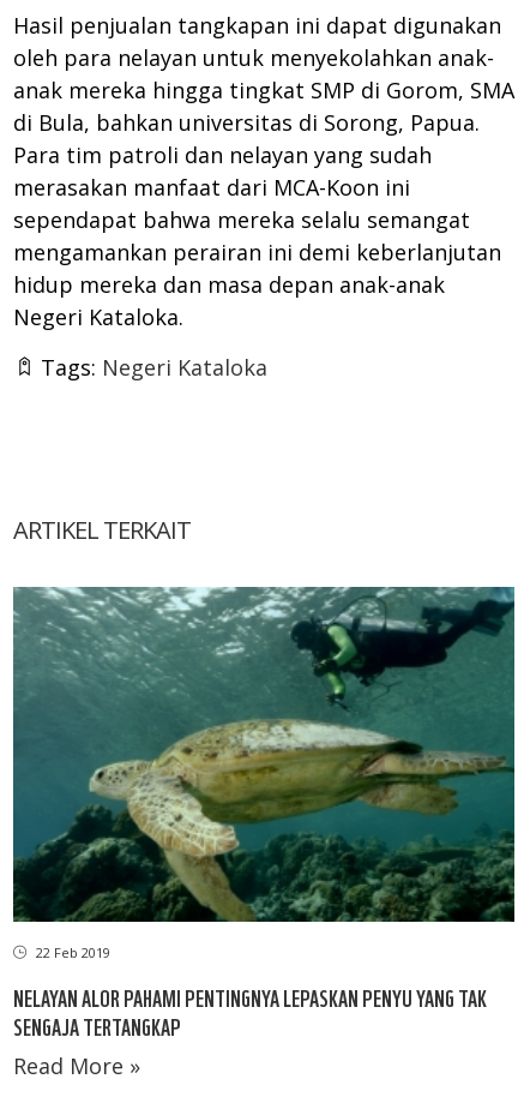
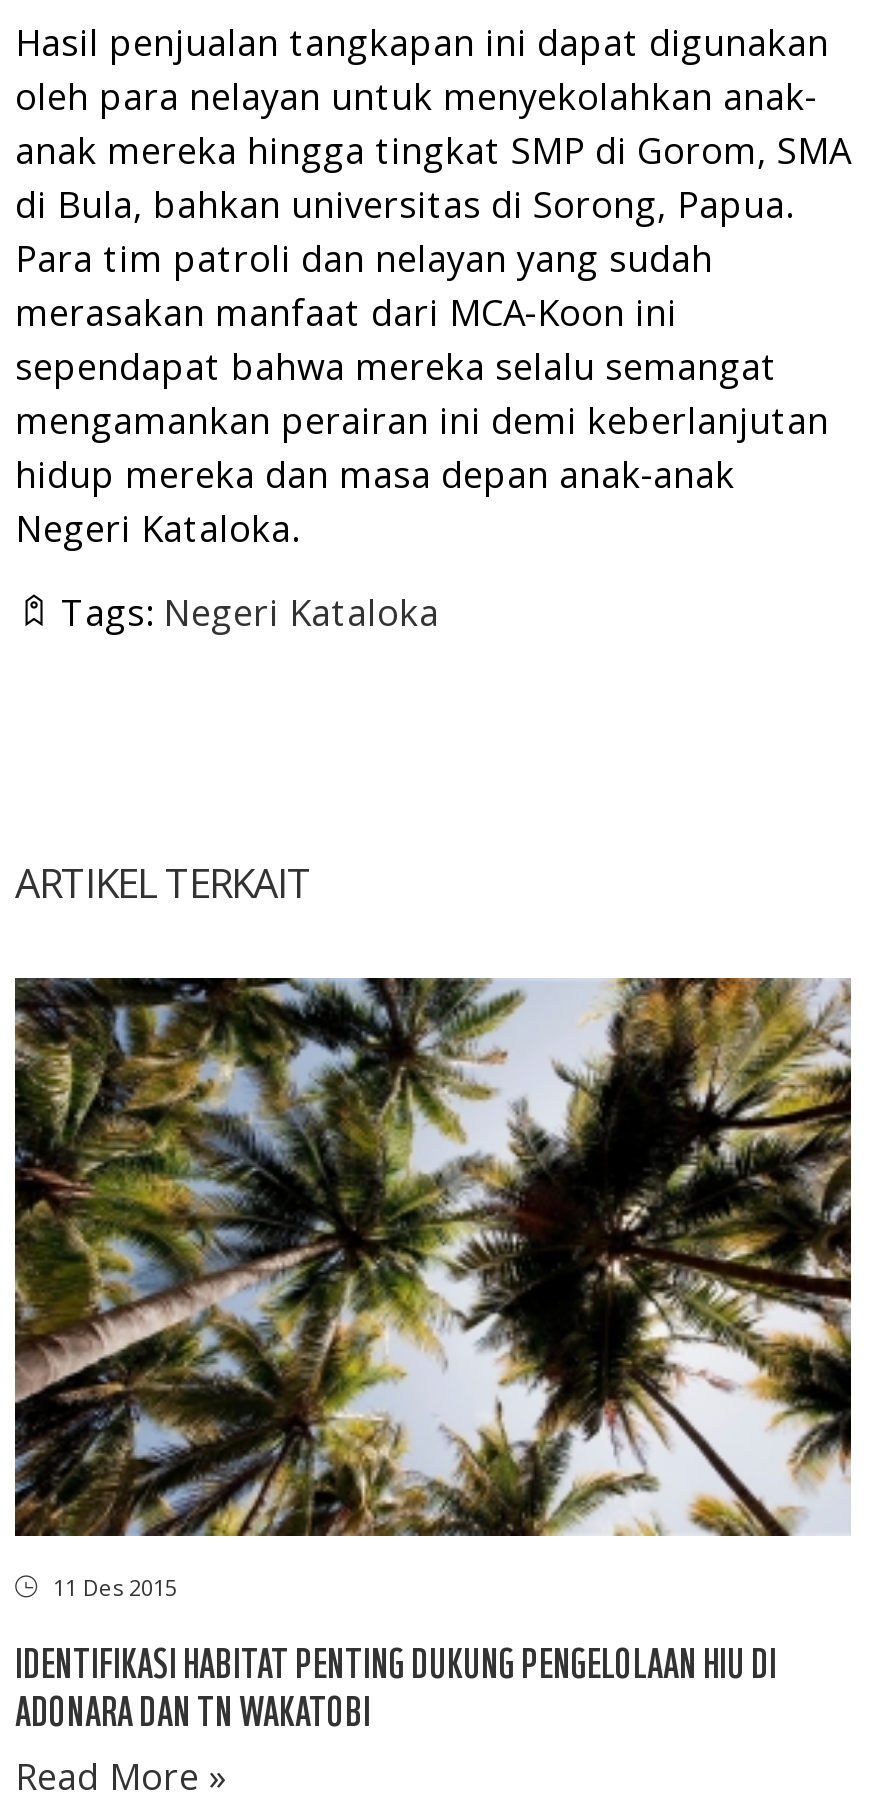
- [image]
- 22 Feb 2019
+ [image]
+ 11 Des 2015

- NELAYAN ALOR PAHAMI PENTINGNYA LEPASKAN PENYU YANG TAK
- SENGAJA TERTANGKAP
+ IDENTIFIKASI HABITAT PENTING DUKUNG PENGELOLAAN HIU DI
+ ADONARA DAN TN WAKATOBI
